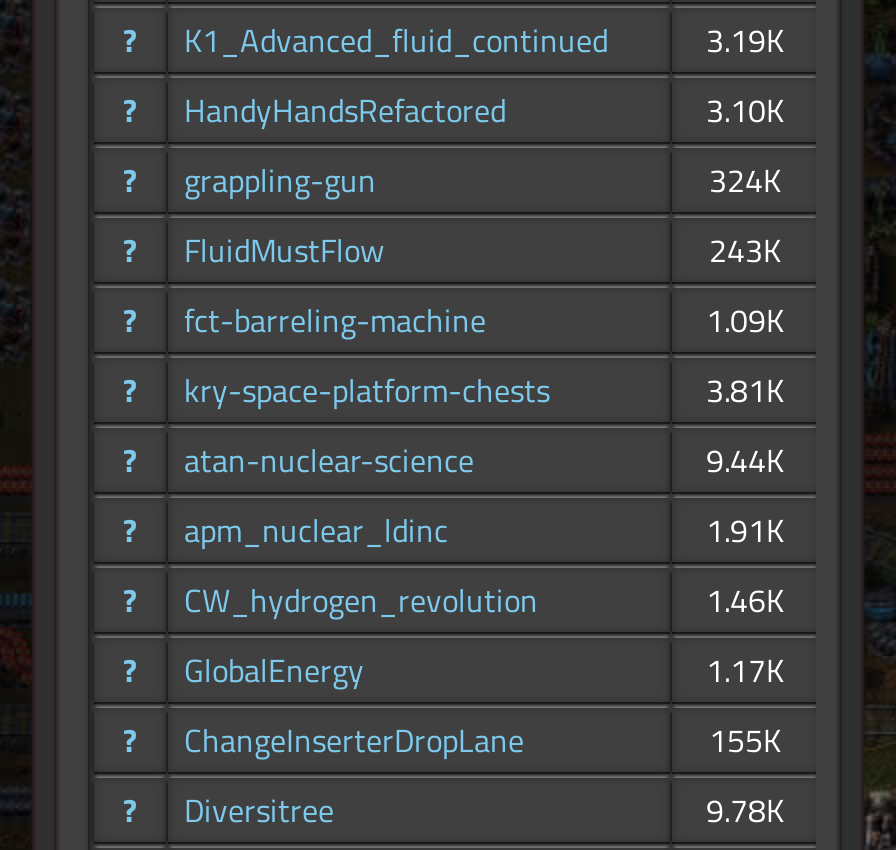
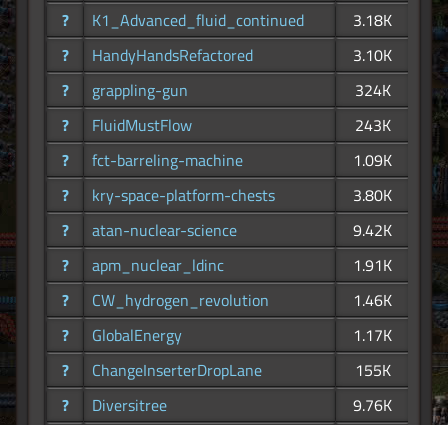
- 3.19K
+ 3.18K

- 3.81K
+ 3.80K

- 9.44K
+ 9.42K

- 9.78K
+ 9.76K
